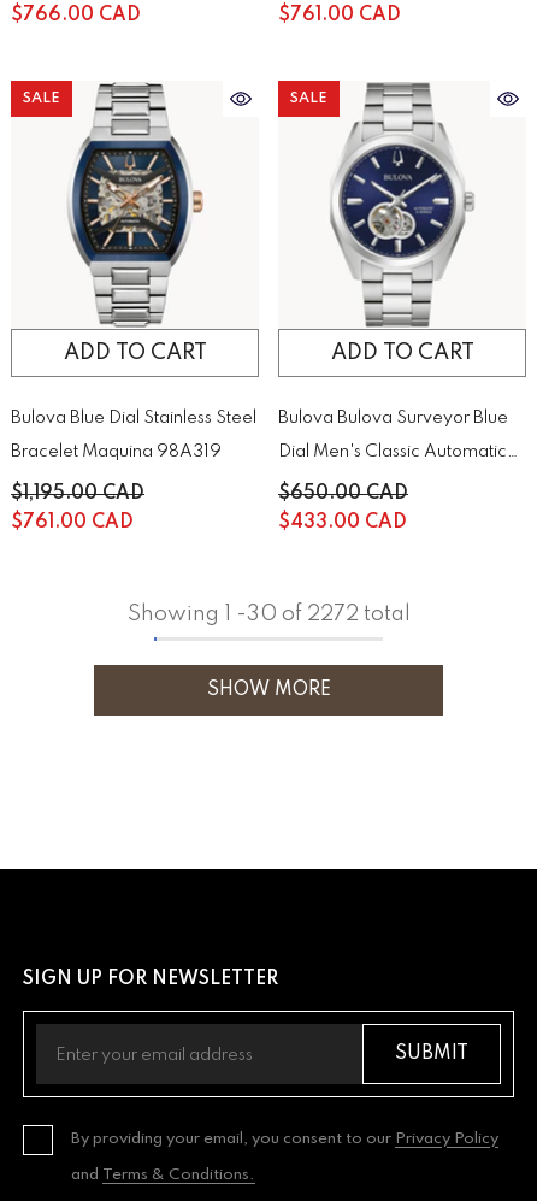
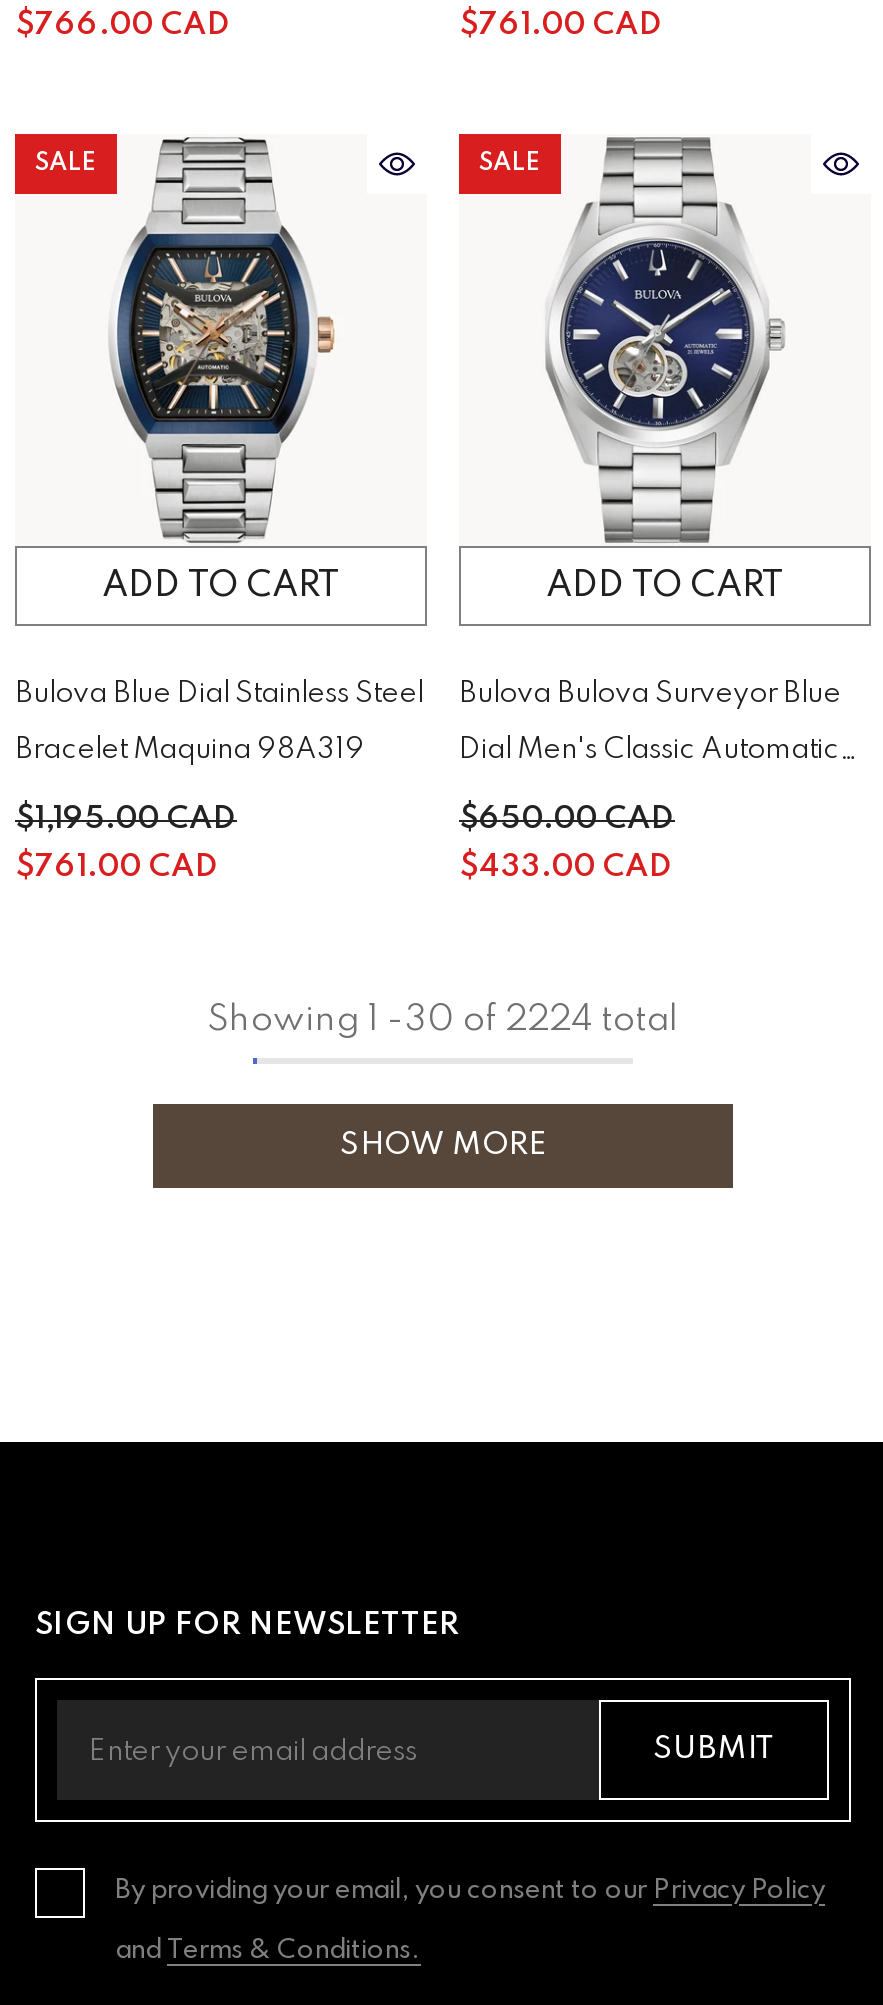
- Showing 1 - 30 of 2272 total
+ Showing 1 - 30 of 2224 total
